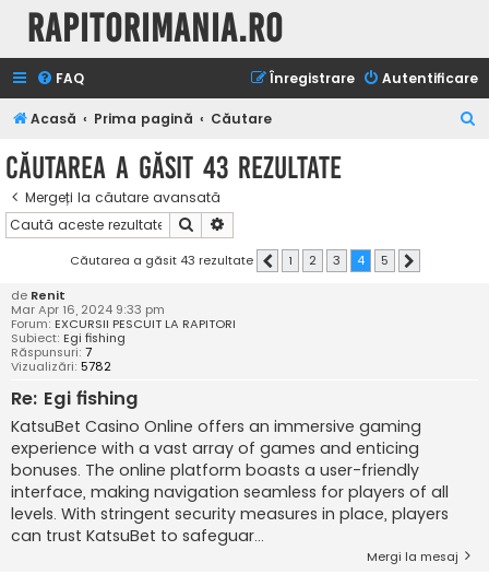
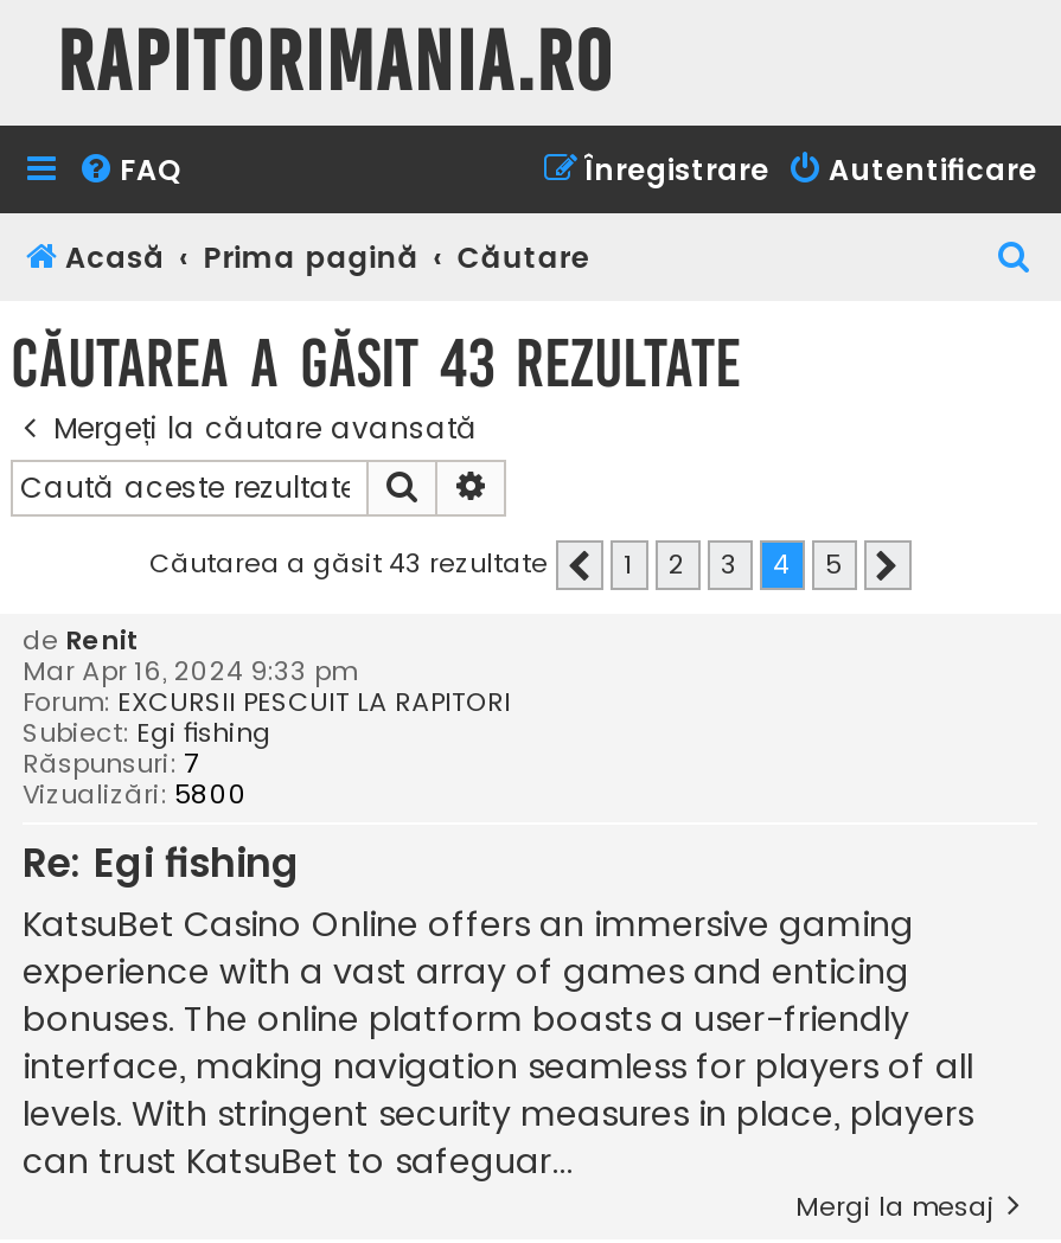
- Vizualizări: 5782
+ Vizualizări: 5800
